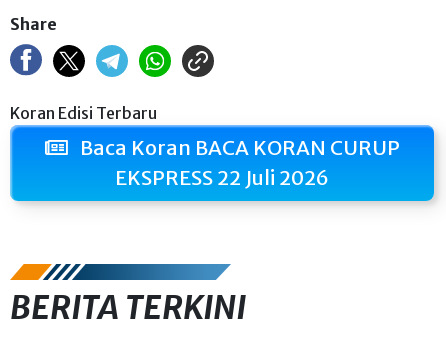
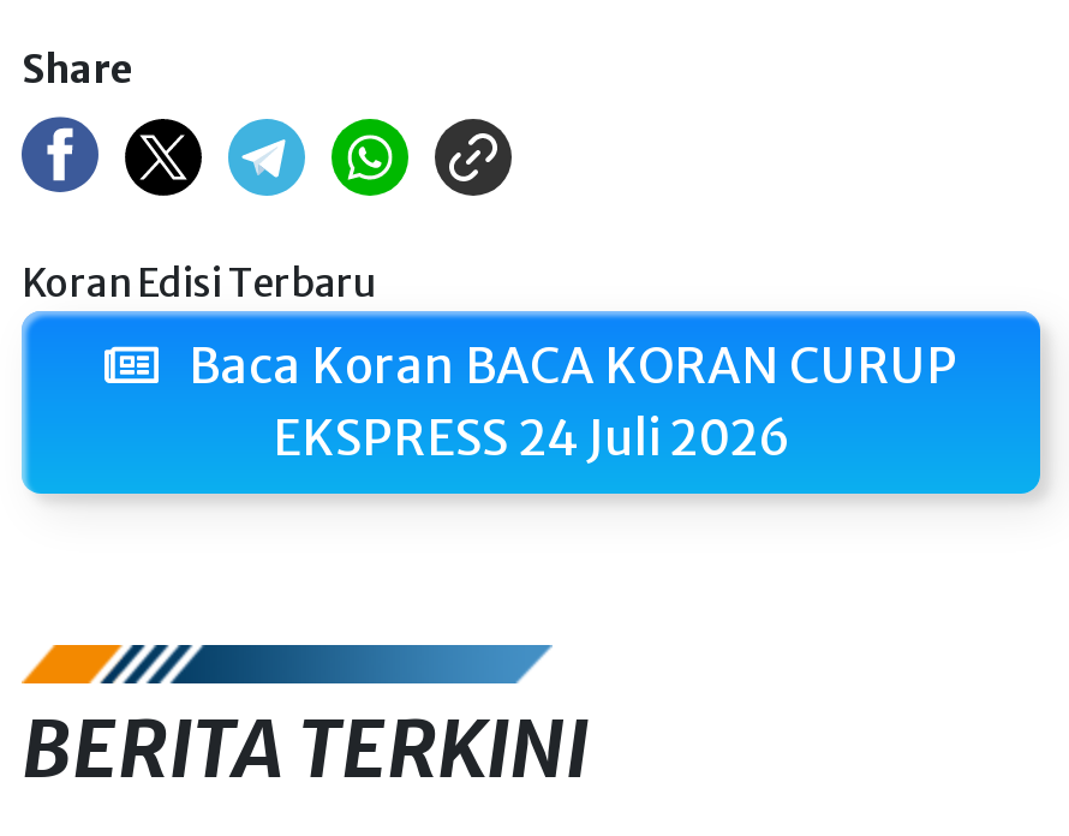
- EKSPRESS 22 Juli 2026
+ EKSPRESS 24 Juli 2026
